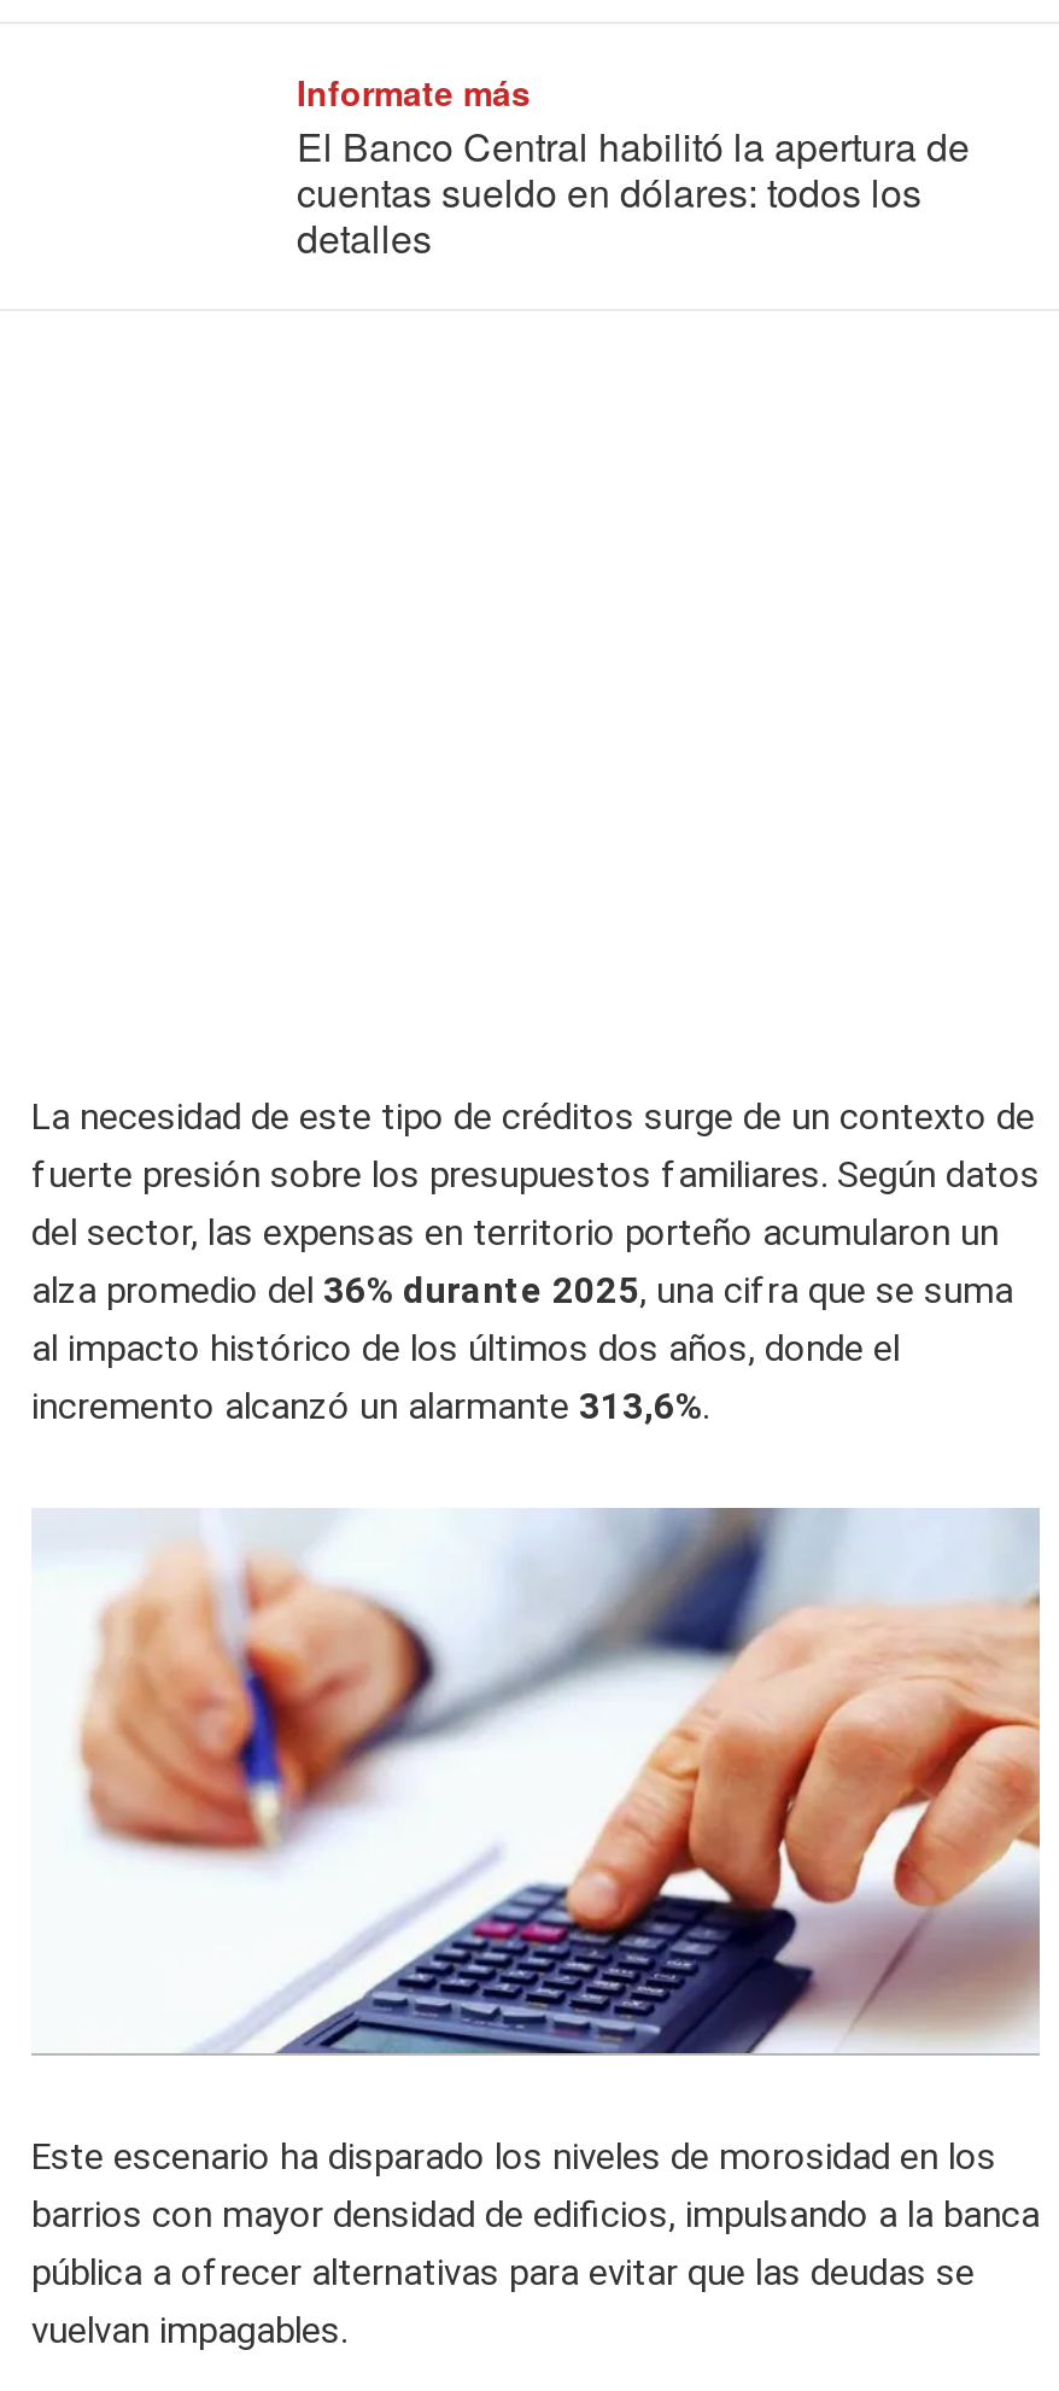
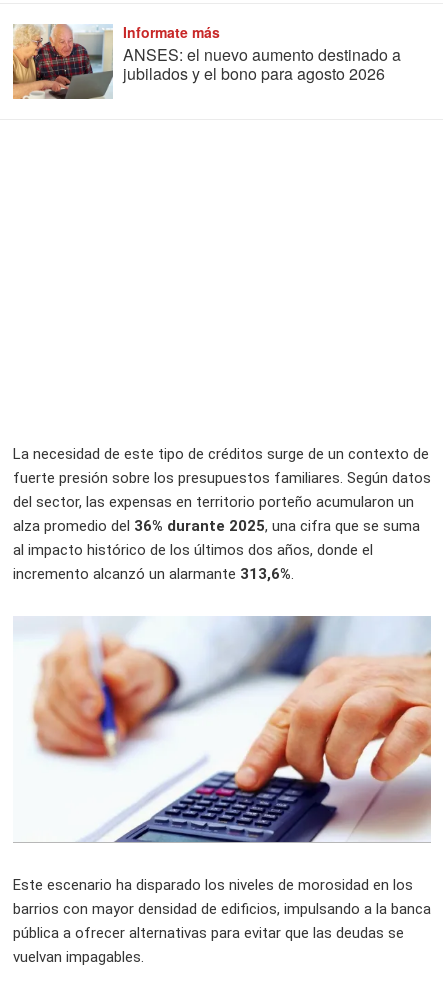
+ [image]

- El Banco Central habilitó la apertura de
- cuentas sueldo en dólares: todos los
- detalles
+ ANSES: el nuevo aumento destinado a
+ jubilados y el bono para agosto 2026
